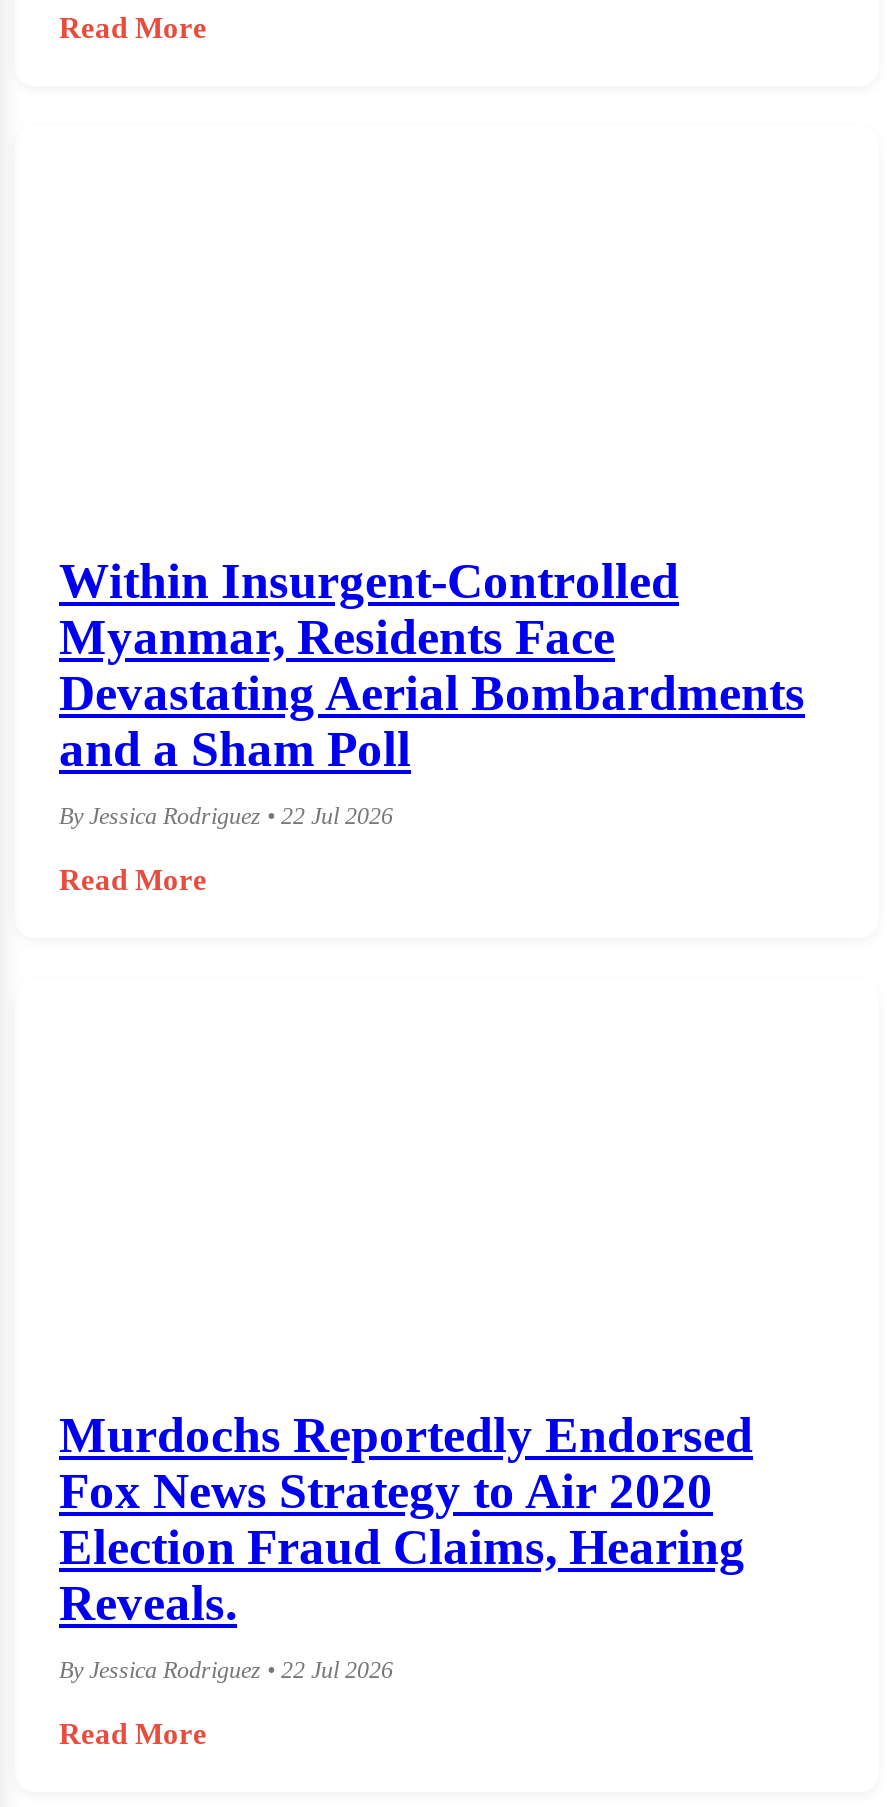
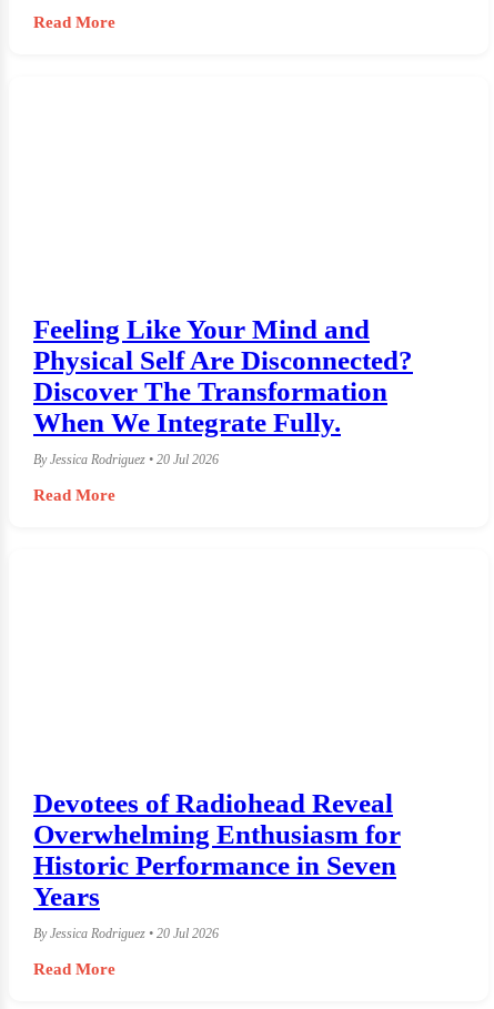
- Within Insurgent-Controlled
- Myanmar, Residents Face
- Devastating Aerial Bombardments
- and a Sham Poll
+ Feeling Like Your Mind and
+ Physical Self Are Disconnected?
+ Discover The Transformation
+ When We Integrate Fully.

- By Jessica Rodriguez • 22 Jul 2026
+ By Jessica Rodriguez • 20 Jul 2026

- Murdochs Reportedly Endorsed
- Fox News Strategy to Air 2020
- Election Fraud Claims, Hearing
- Reveals.
+ Devotees of Radiohead Reveal
+ Overwhelming Enthusiasm for
+ Historic Performance in Seven
+ Years

- By Jessica Rodriguez • 22 Jul 2026
+ By Jessica Rodriguez • 20 Jul 2026
